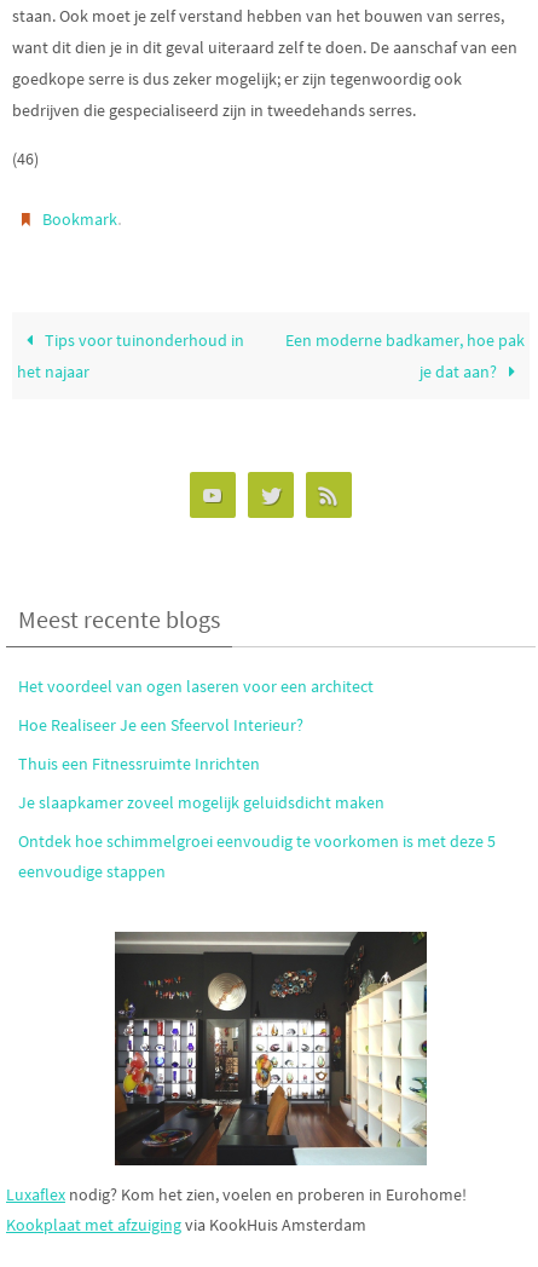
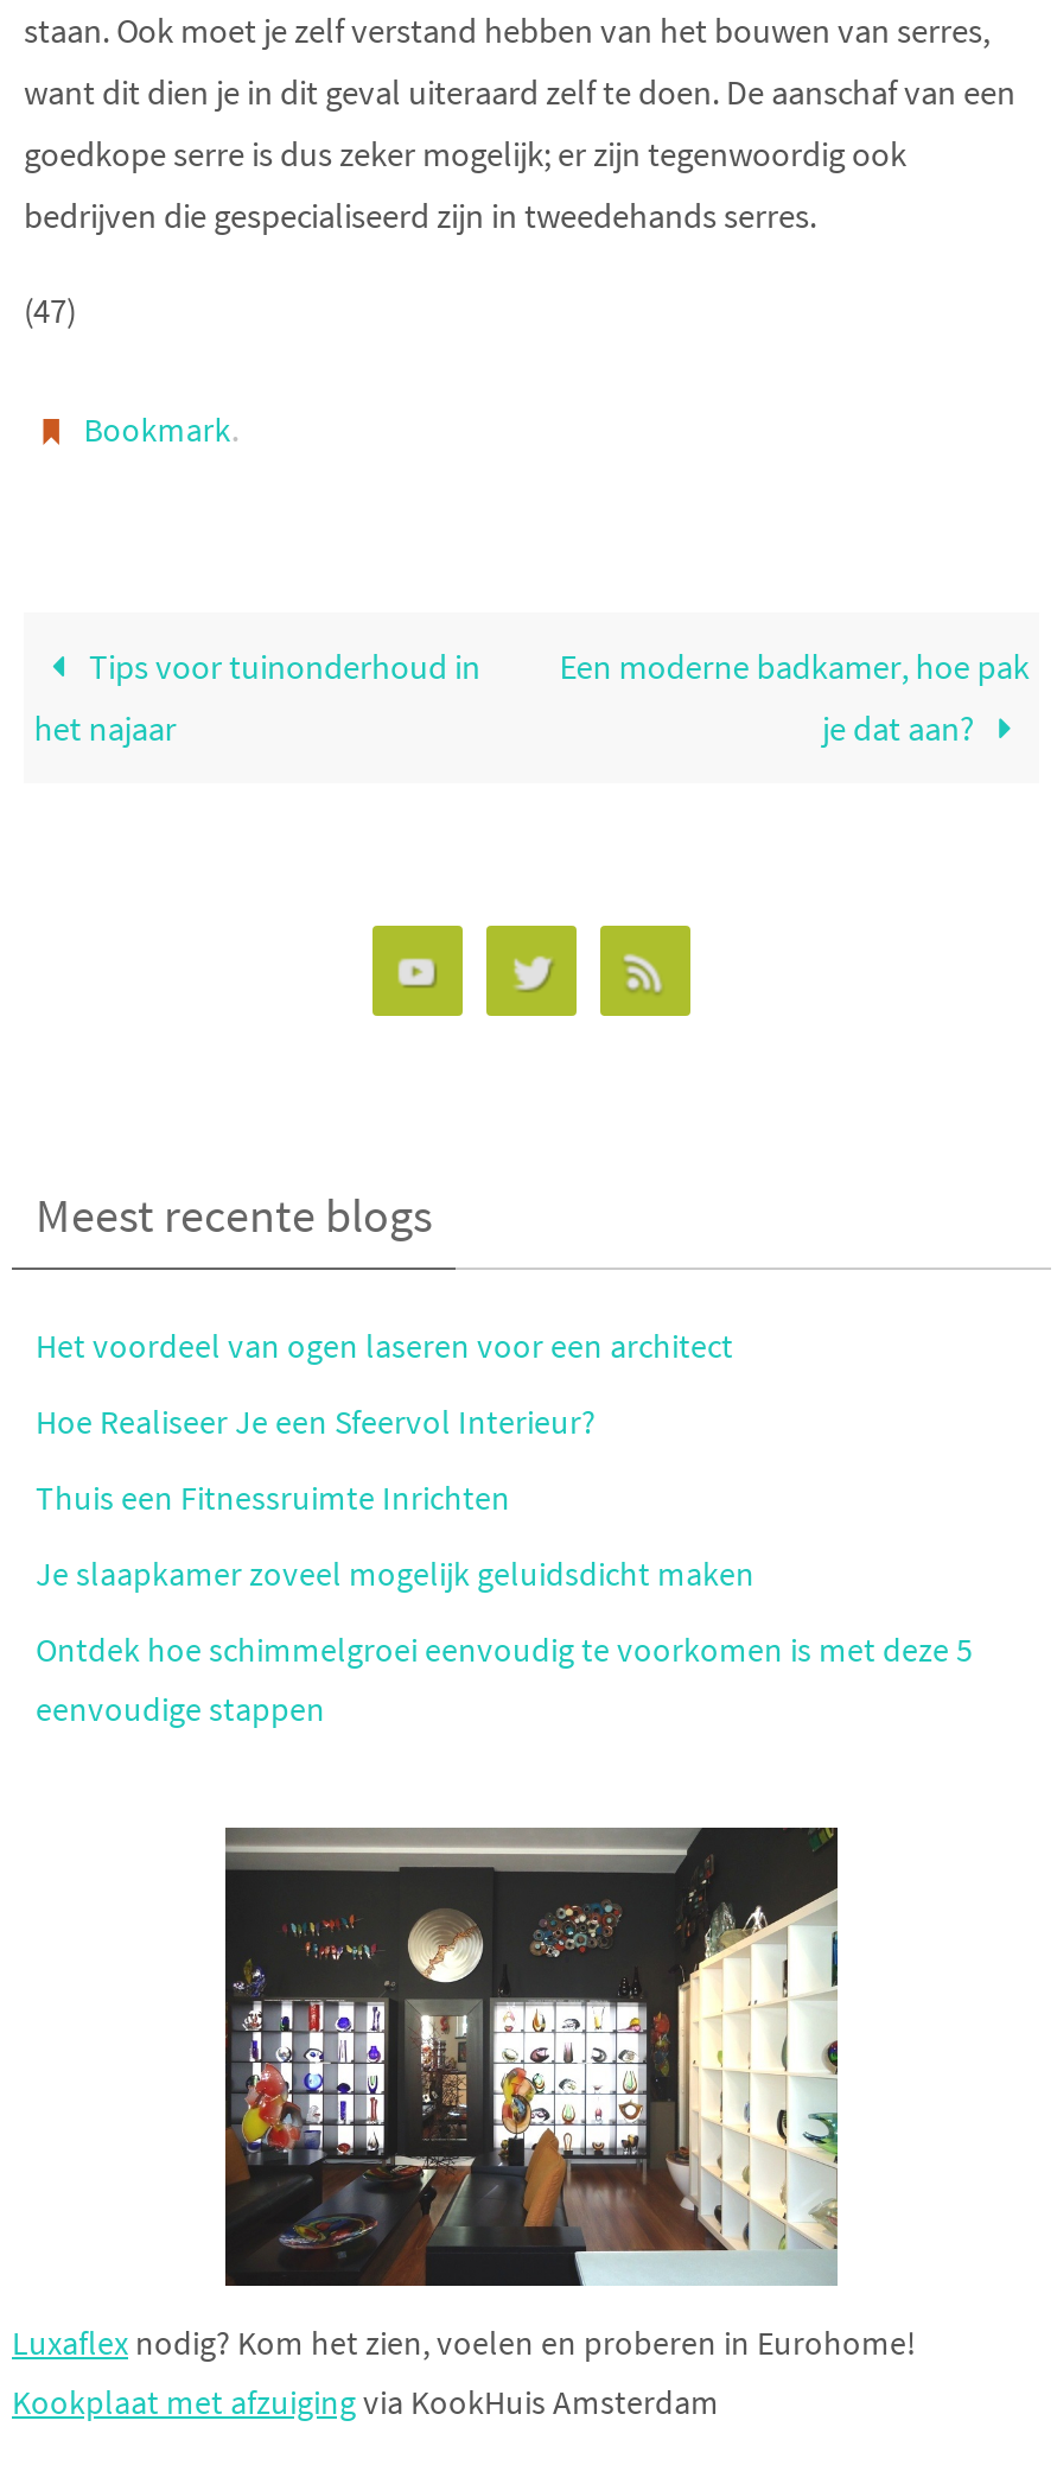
- (46)
+ (47)
